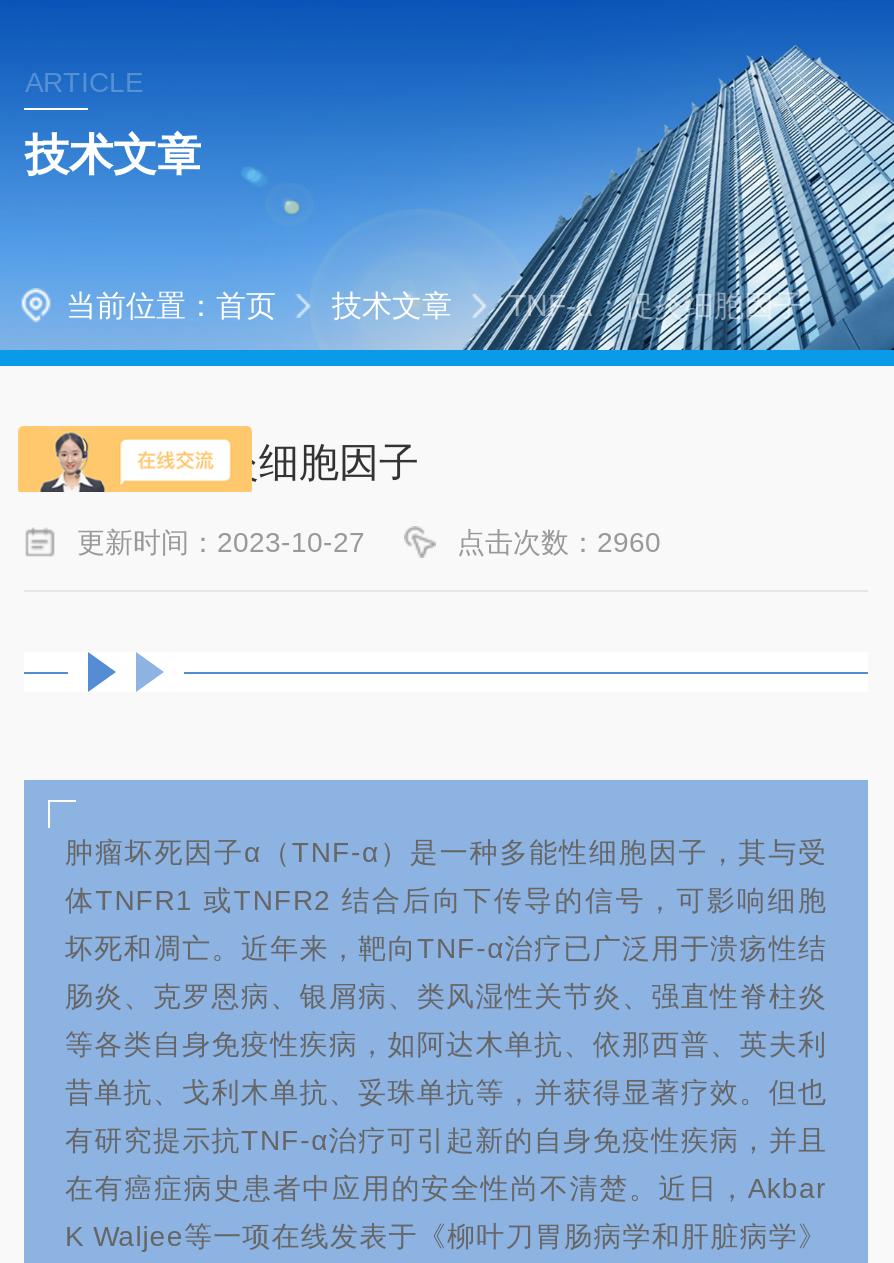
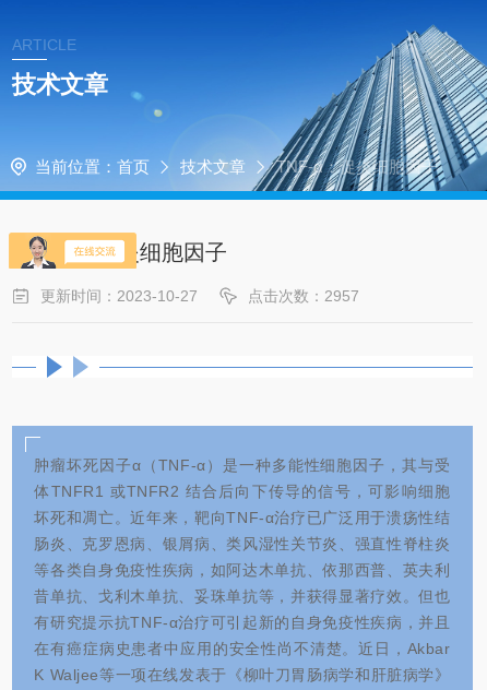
- 点击次数：2960
+ 点击次数：2957
